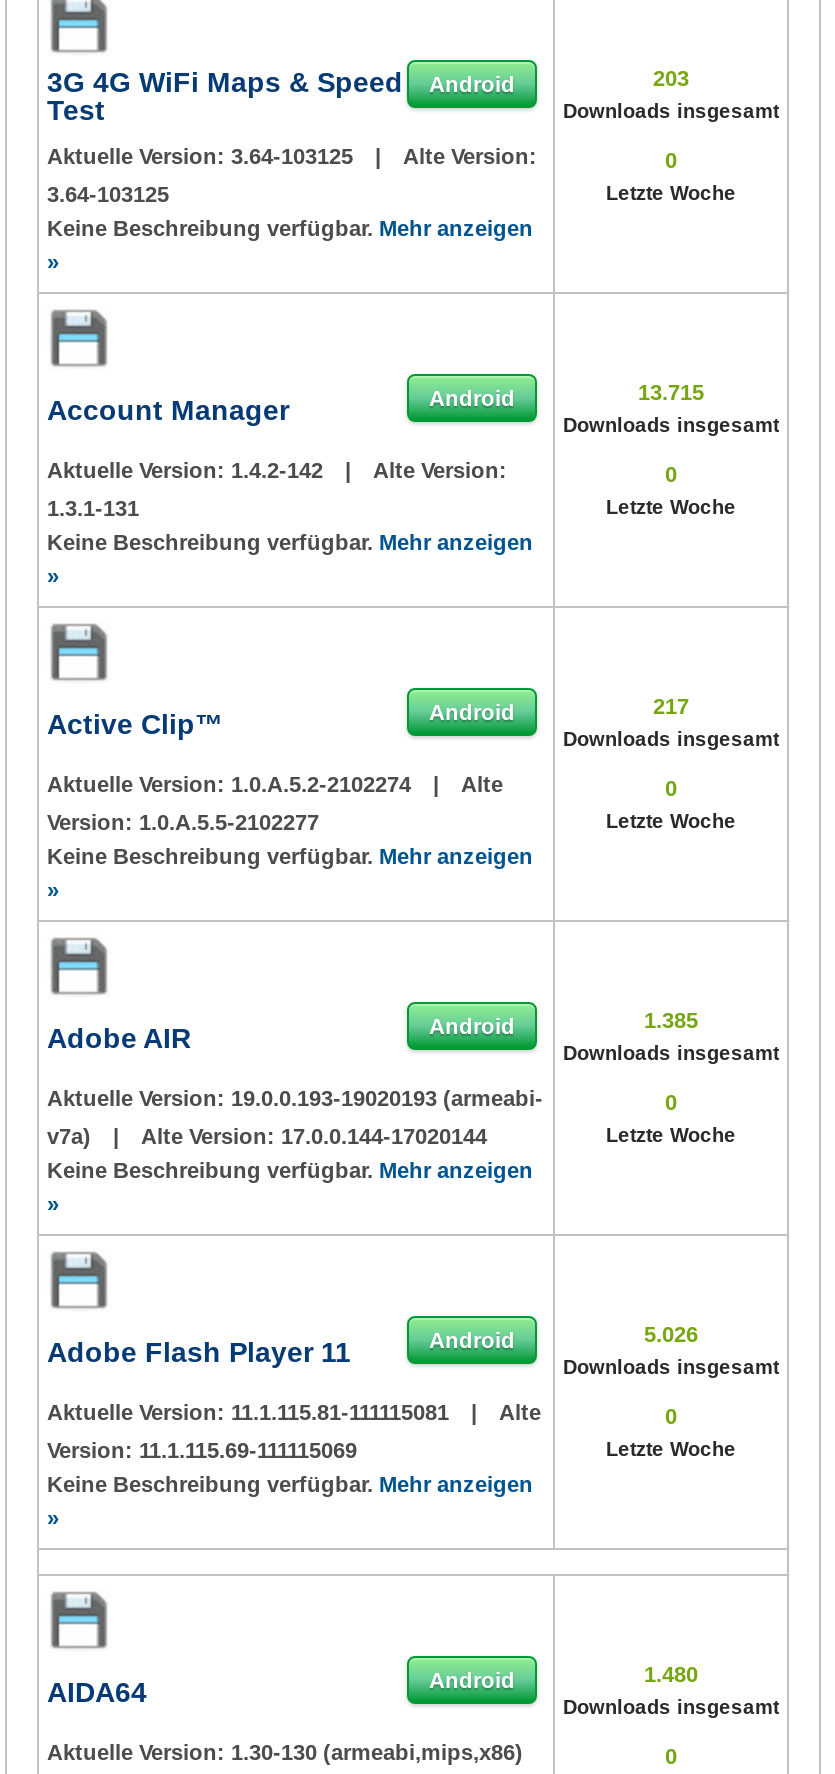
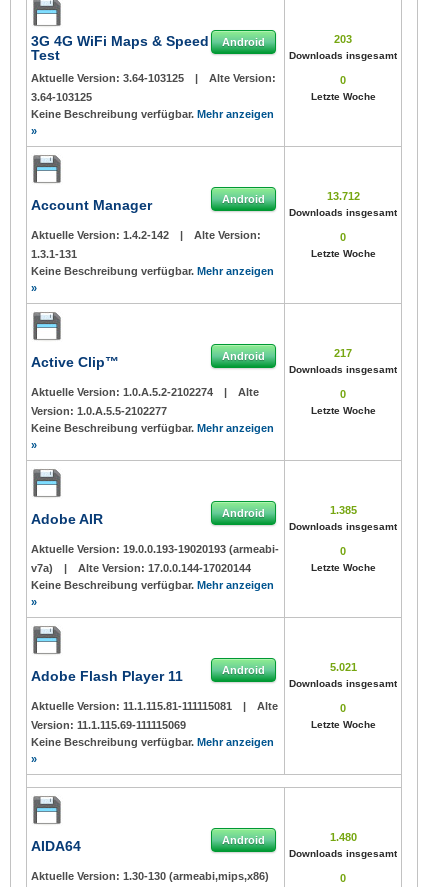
- 13.715
+ 13.712

- 5.026
+ 5.021
